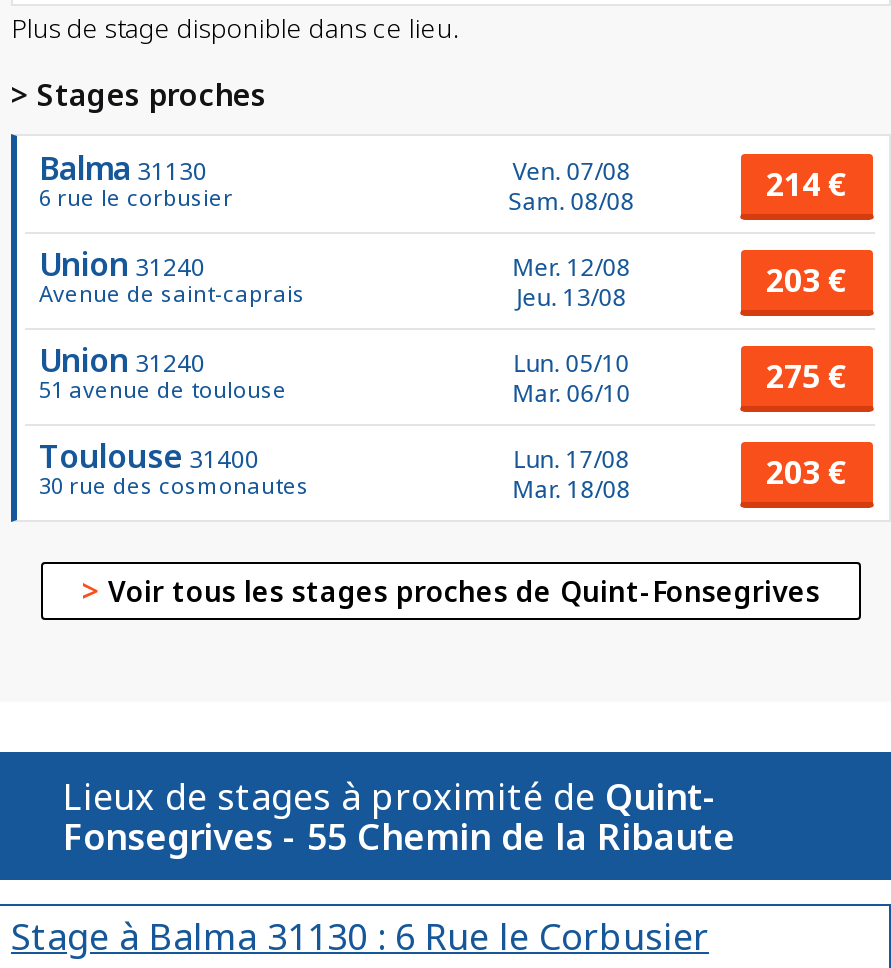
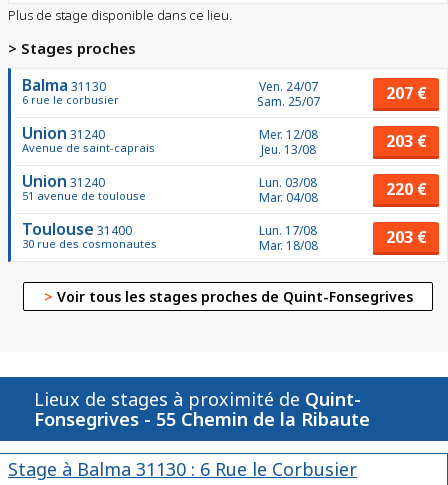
- Ven. 07/08
+ Ven. 24/07

- 214 €
+ 207 €

- Sam. 08/08
+ Sam. 25/07

- Lun. 05/10
+ Lun. 03/08

- 275 €
+ 220 €

- Mar. 06/10
+ Mar. 04/08
